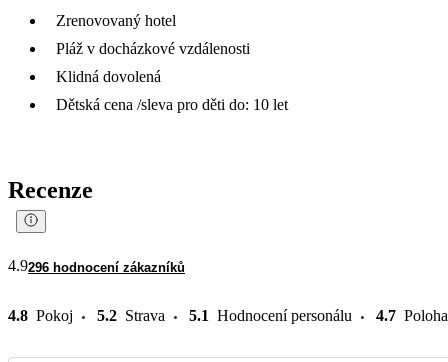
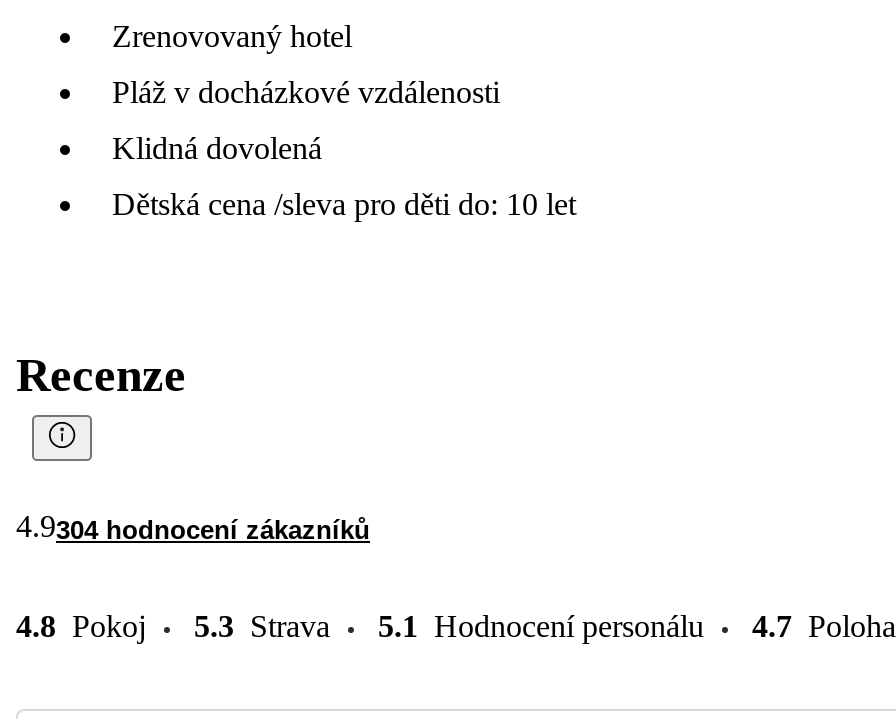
- 4.9296 hodnocení zákazníků
+ 4.9304 hodnocení zákazníků

- 4.8 Pokoj 5.2 Strava 5.1 Hodnocení personálu 4.7 Poloha
+ 4.8 Pokoj 5.3 Strava 5.1 Hodnocení personálu 4.7 Poloha
